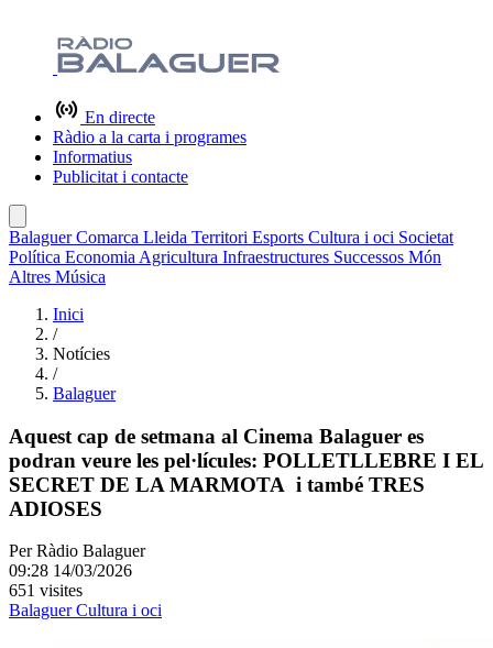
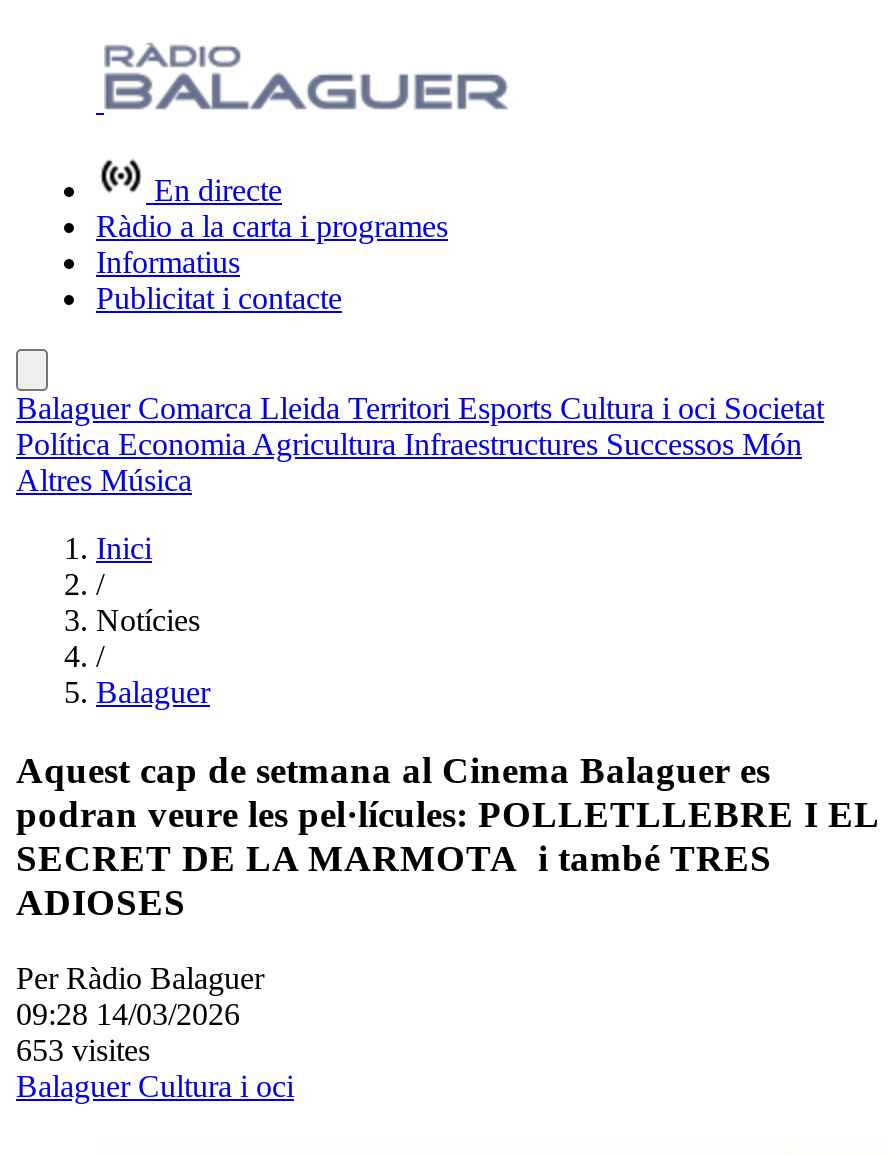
- 651 visites
+ 653 visites
